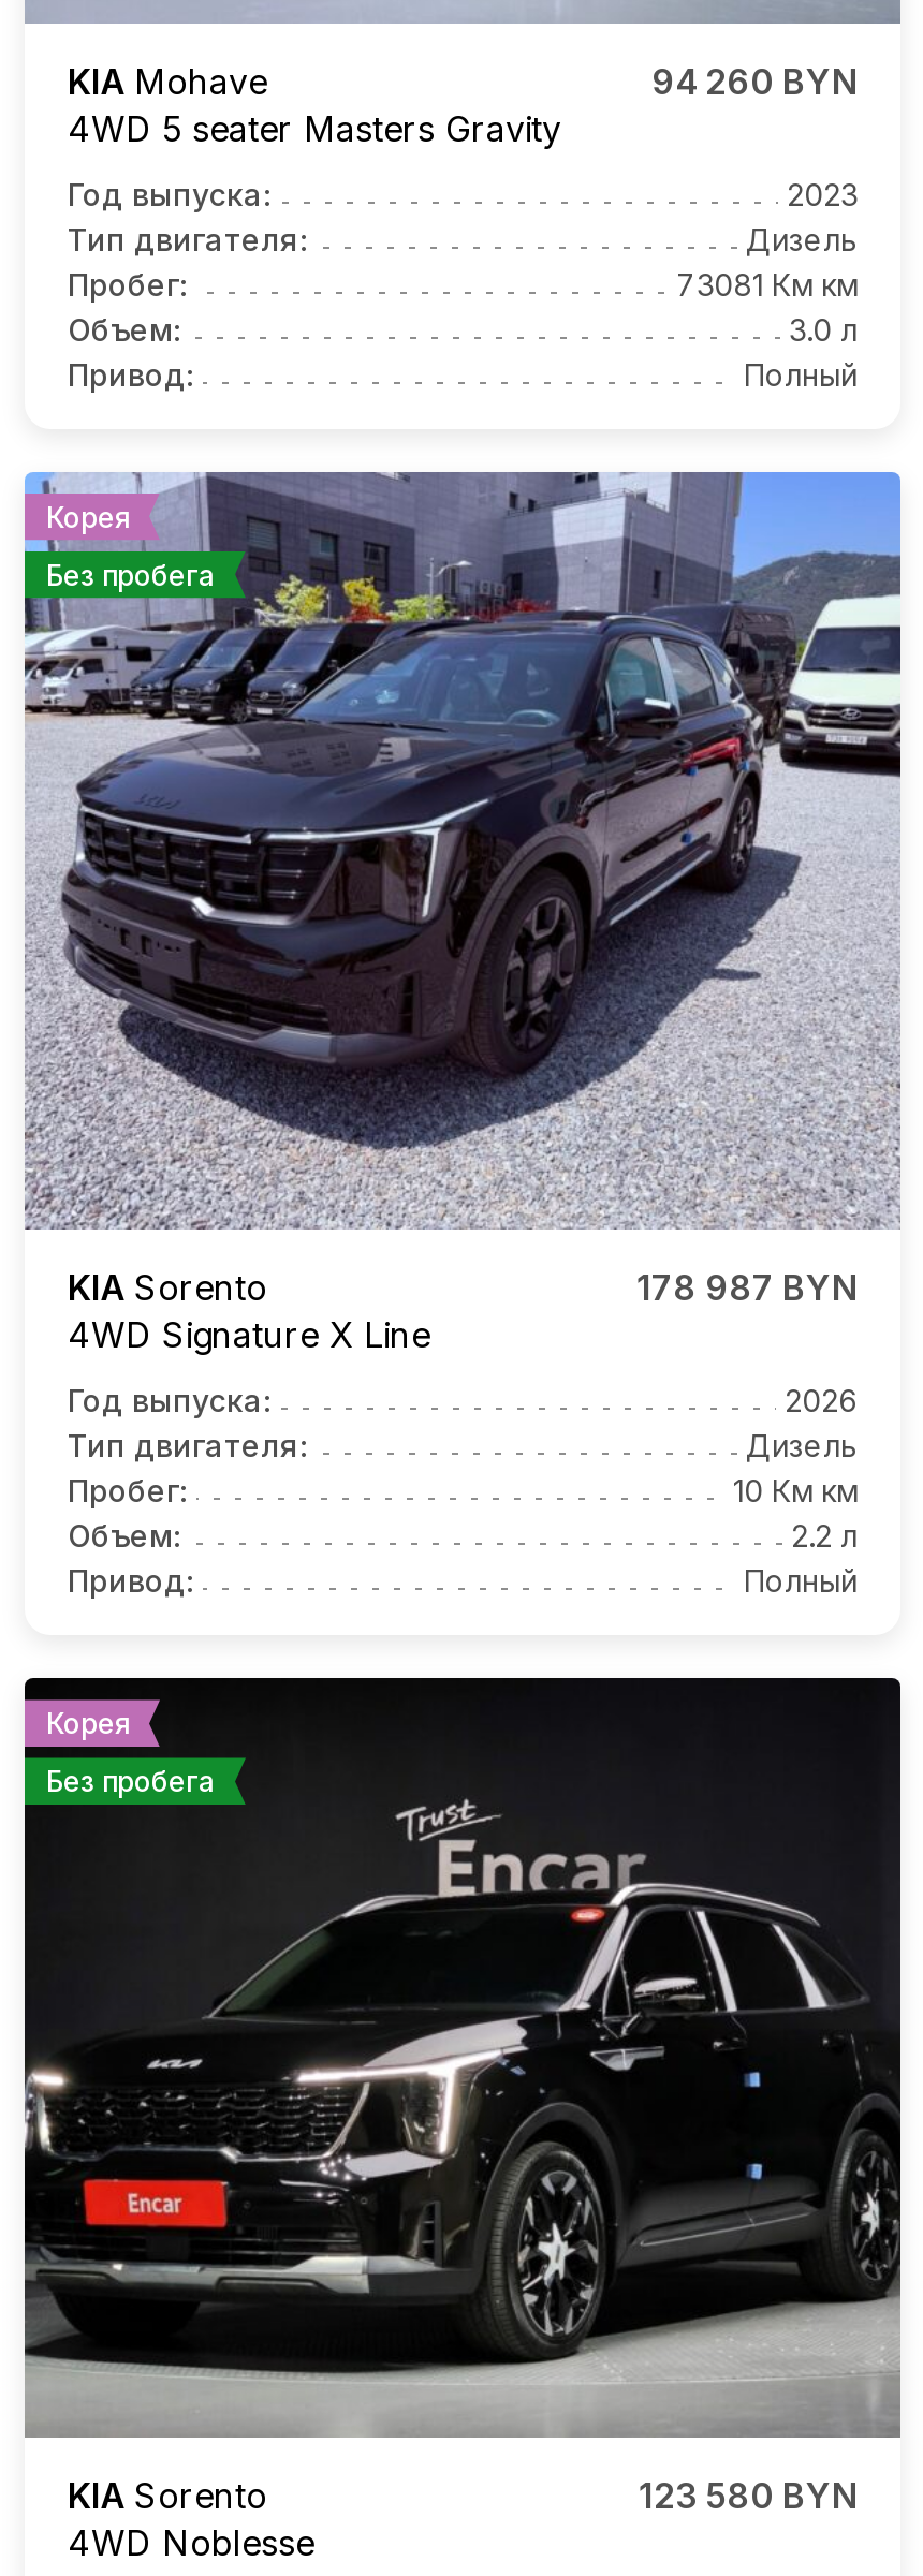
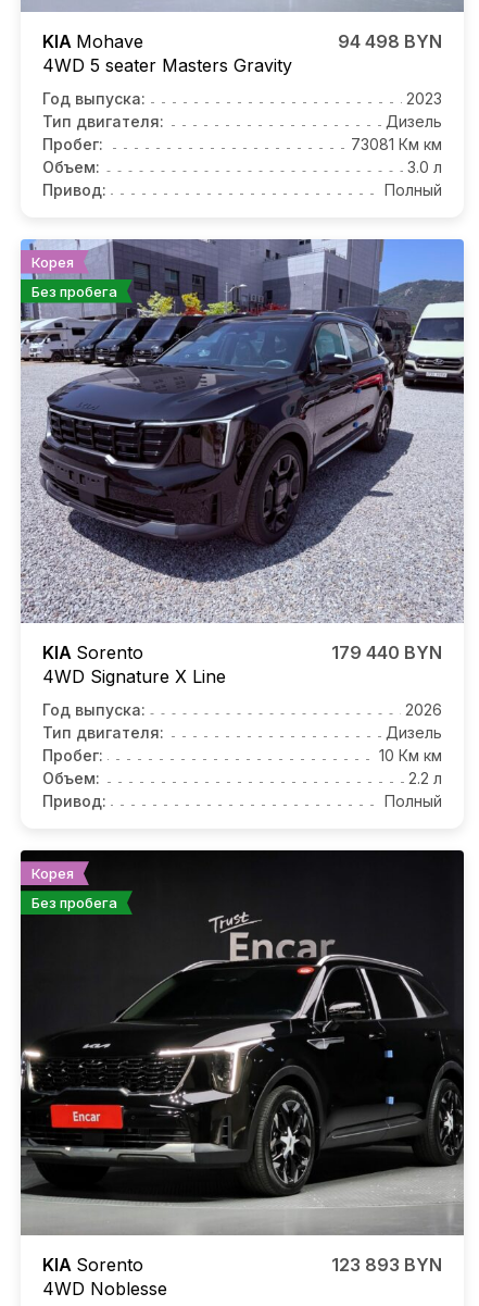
- 94 260 BYN
+ 94 498 BYN

- 178 987 BYN
+ 179 440 BYN

- 123 580 BYN
+ 123 893 BYN
